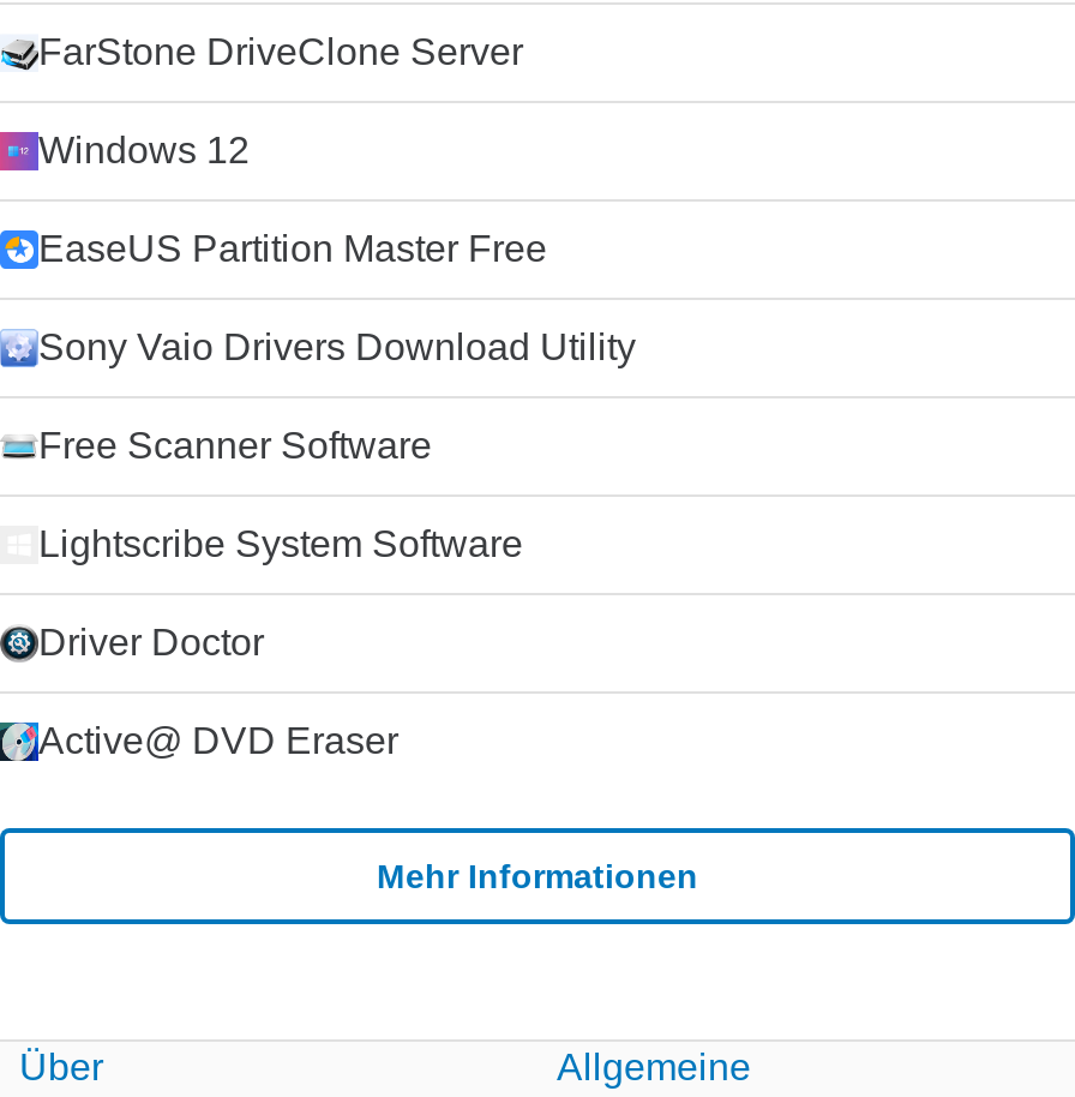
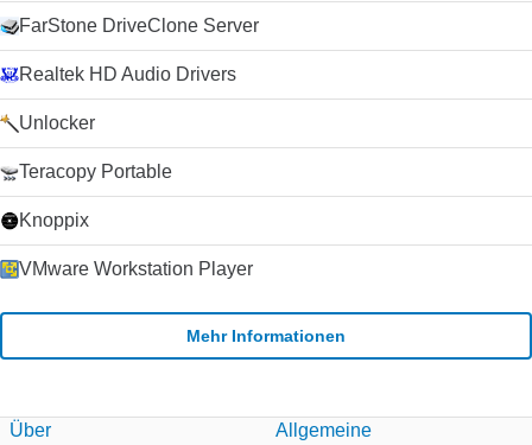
- Windows 12
- EaseUS Partition Master Free
- Sony Vaio Drivers Download Utility
- Free Scanner Software
- Lightscribe System Software
- Driver Doctor
- Active@ DVD Eraser
+ Realtek HD Audio Drivers
+ Unlocker
+ Teracopy Portable
+ Knoppix
+ VMware Workstation Player
